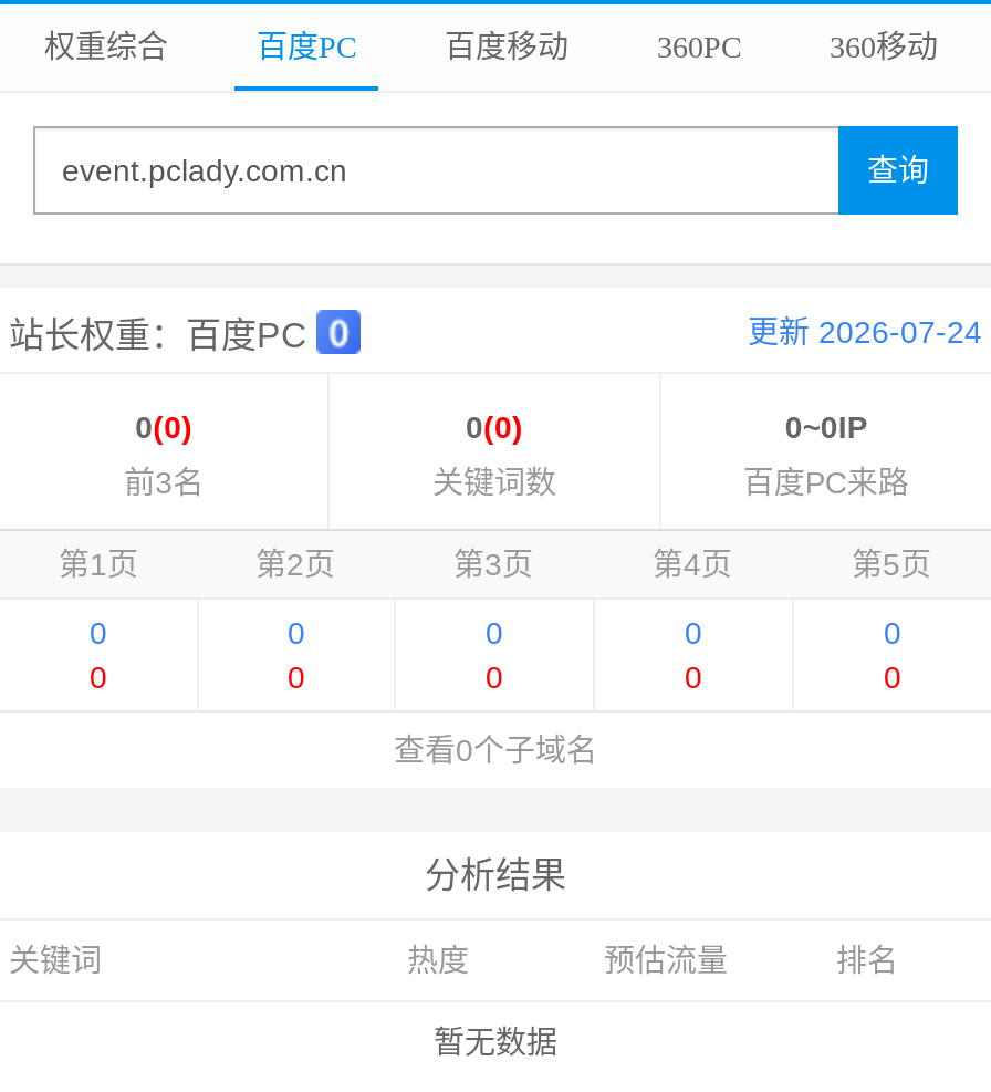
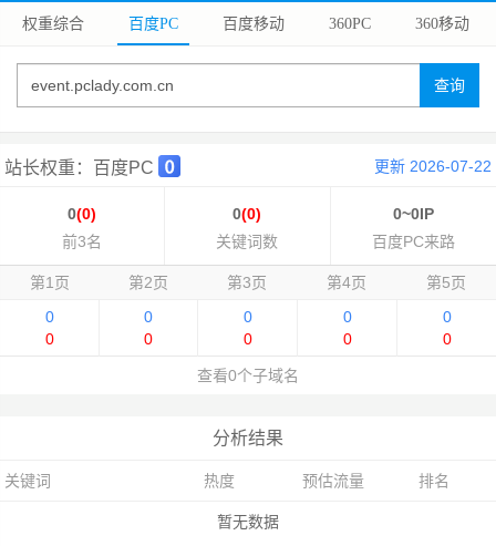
- 更新 2026-07-24
+ 更新 2026-07-22
